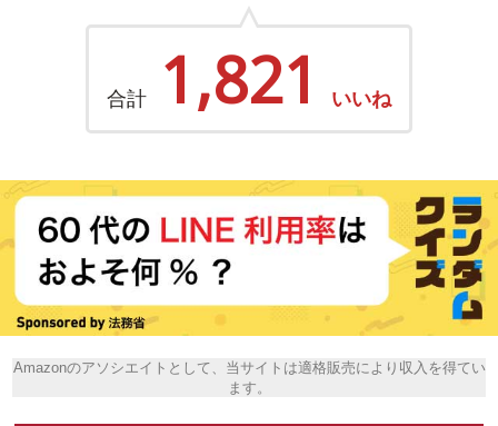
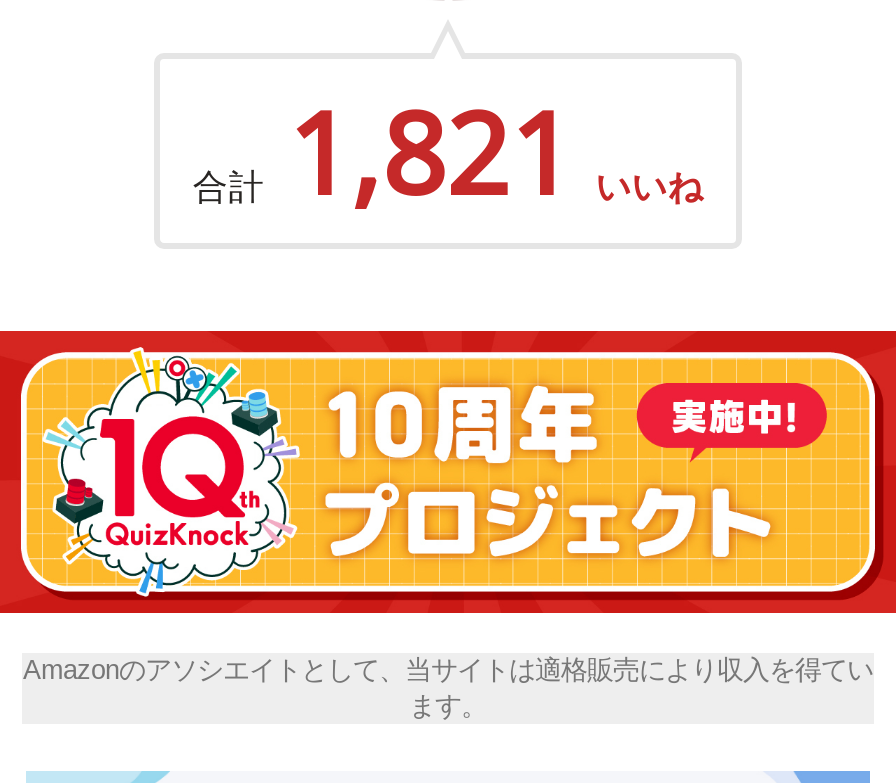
- [image]
+ [image]
